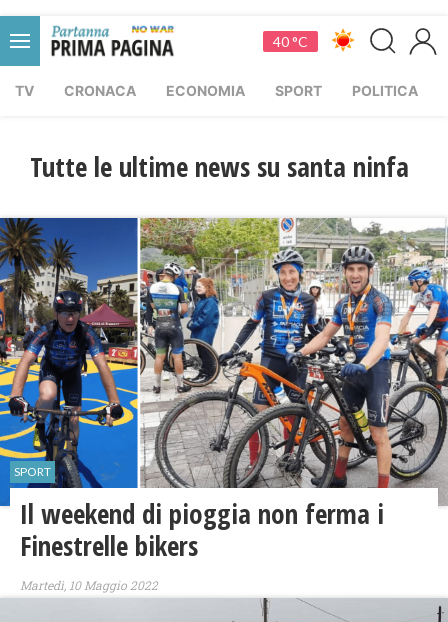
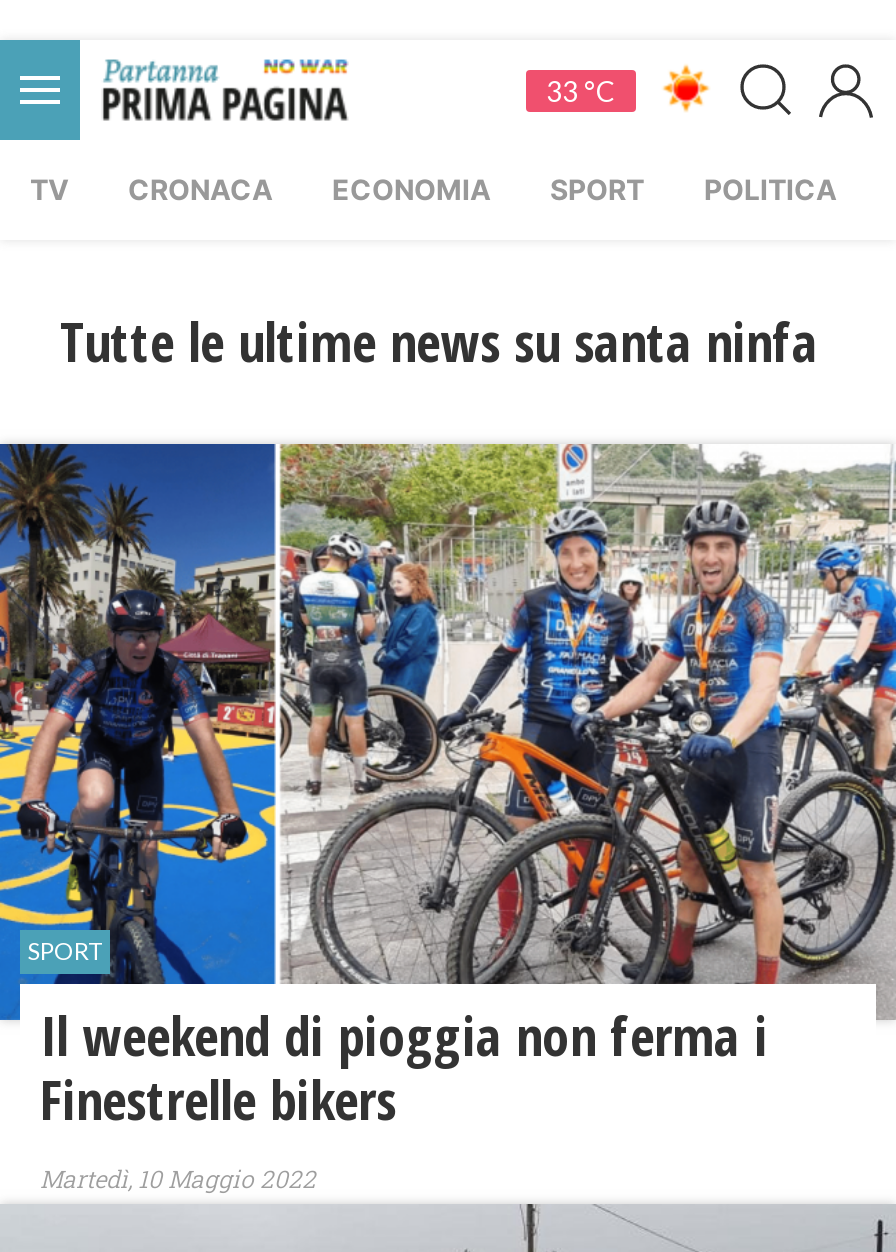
- 40 °C
+ 33 °C
